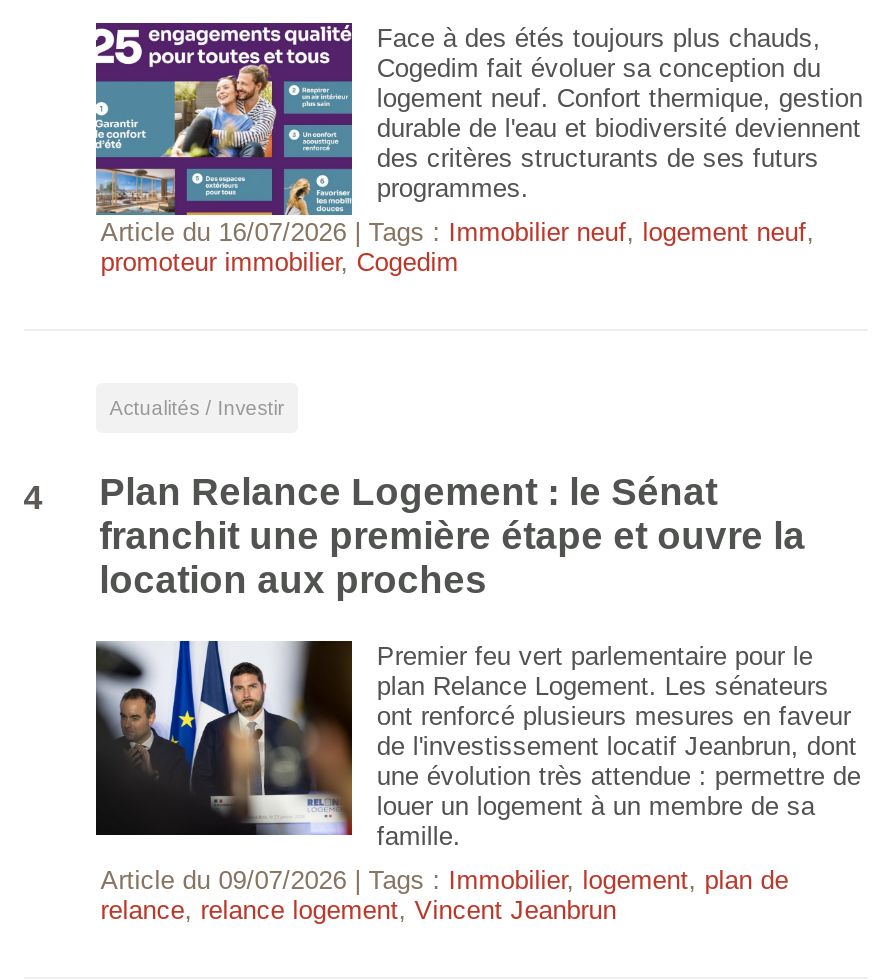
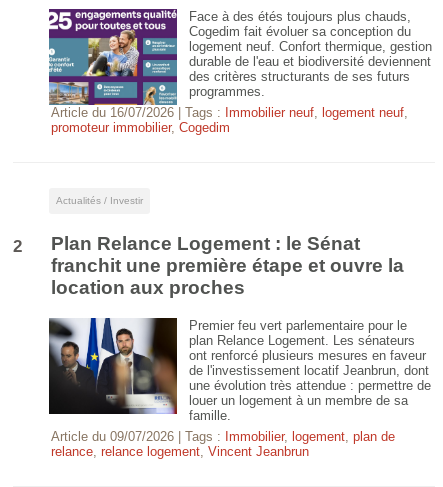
- 4 Plan Relance Logement : le Sénat
+ 2 Plan Relance Logement : le Sénat
